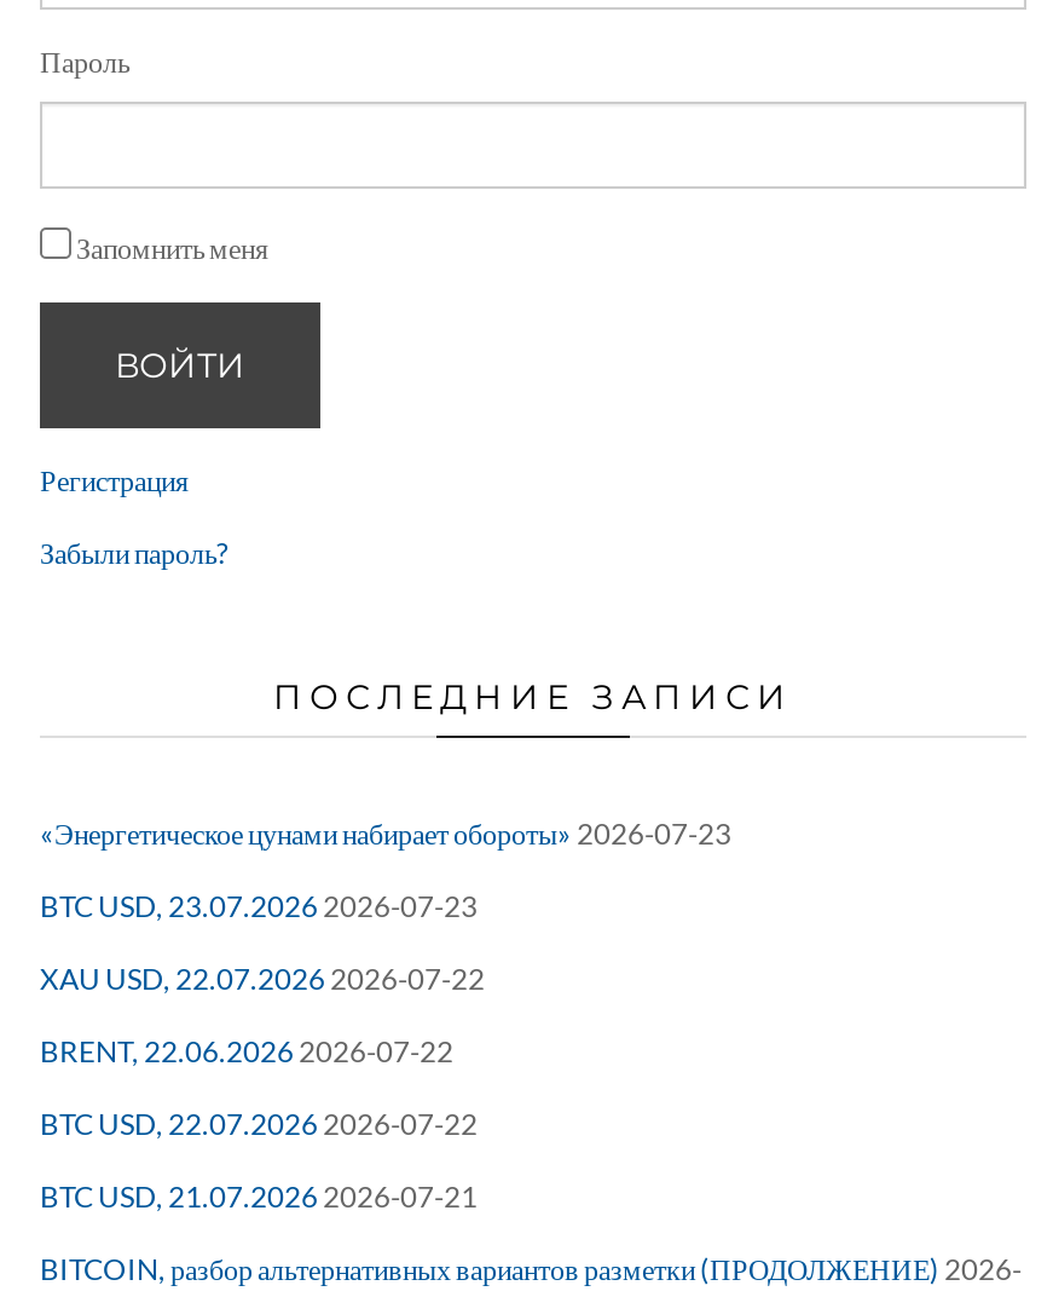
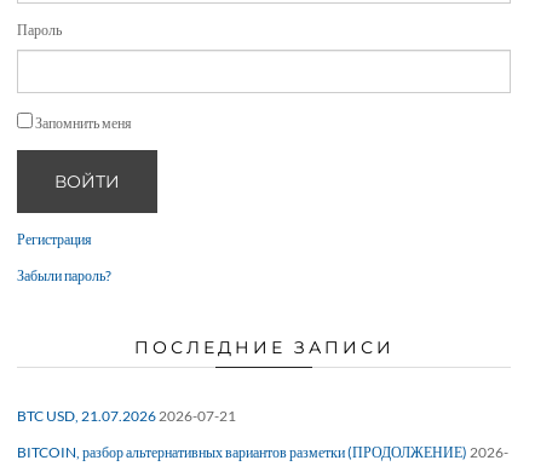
- «Энергетическое цунами набирает обороты» 2026-07-23
- BTC USD, 23.07.2026 2026-07-23
- XAU USD, 22.07.2026 2026-07-22
- BRENT, 22.06.2026 2026-07-22
- BTC USD, 22.07.2026 2026-07-22
